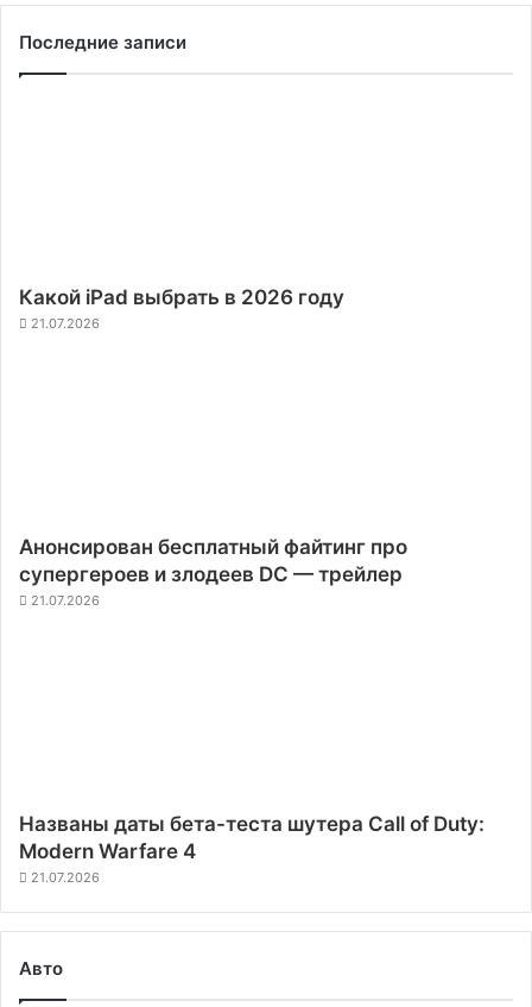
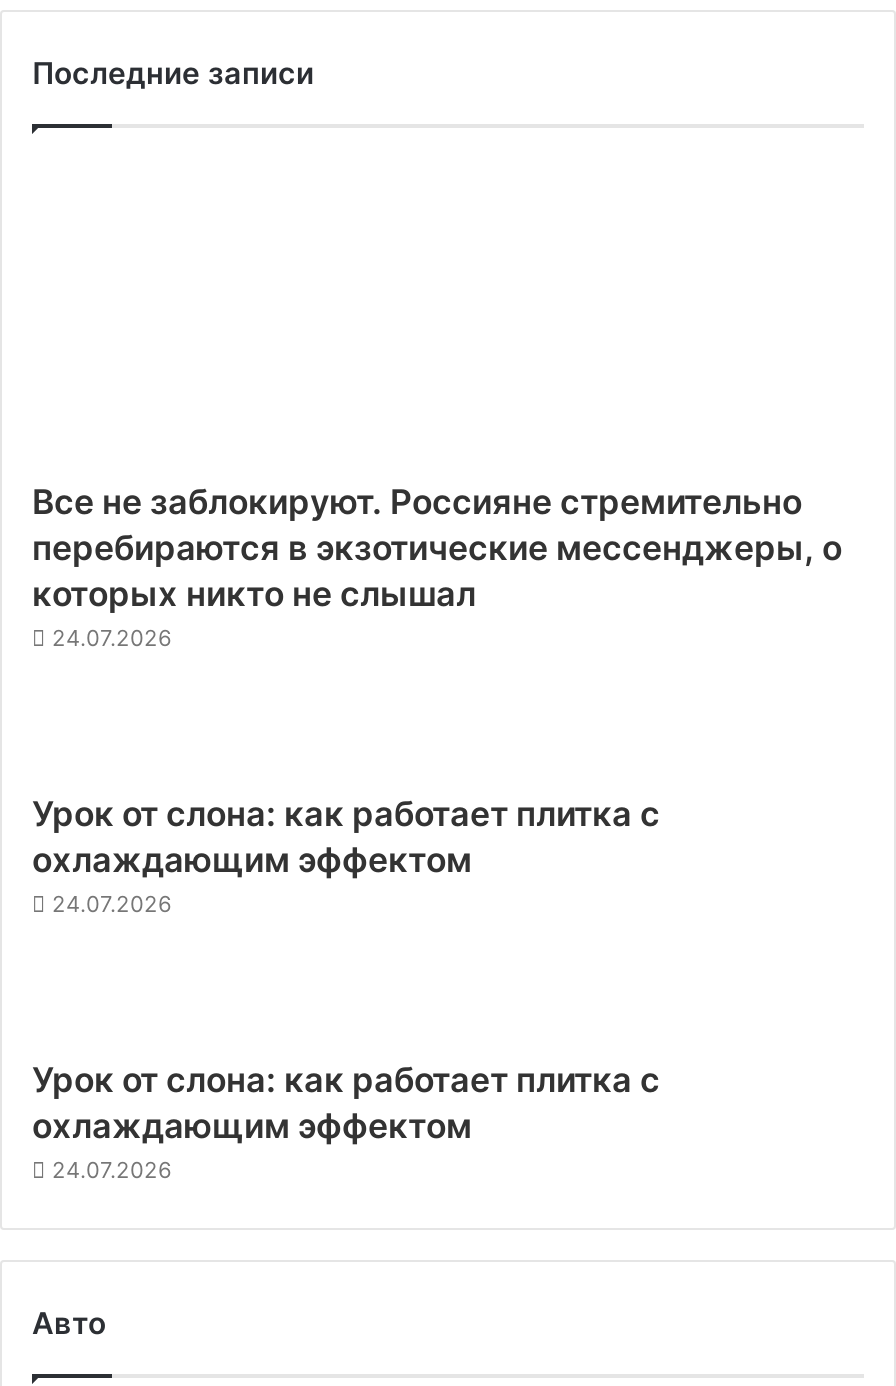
- Какой iPad выбрать в 2026 году
- 21.07.2026
+ Все не заблокируют. Россияне стремительно
+ перебираются в экзотические мессенджеры, о
+ которых никто не слышал
+ 24.07.2026

- Анонсирован бесплатный файтинг про
- супергероев и злодеев DC — трейлер
- 21.07.2026
+ Урок от слона: как работает плитка с
+ охлаждающим эффектом
+ 24.07.2026

- Названы даты бета-теста шутера Call of Duty:
- Modern Warfare 4
- 21.07.2026
+ Урок от слона: как работает плитка с
+ охлаждающим эффектом
+ 24.07.2026
